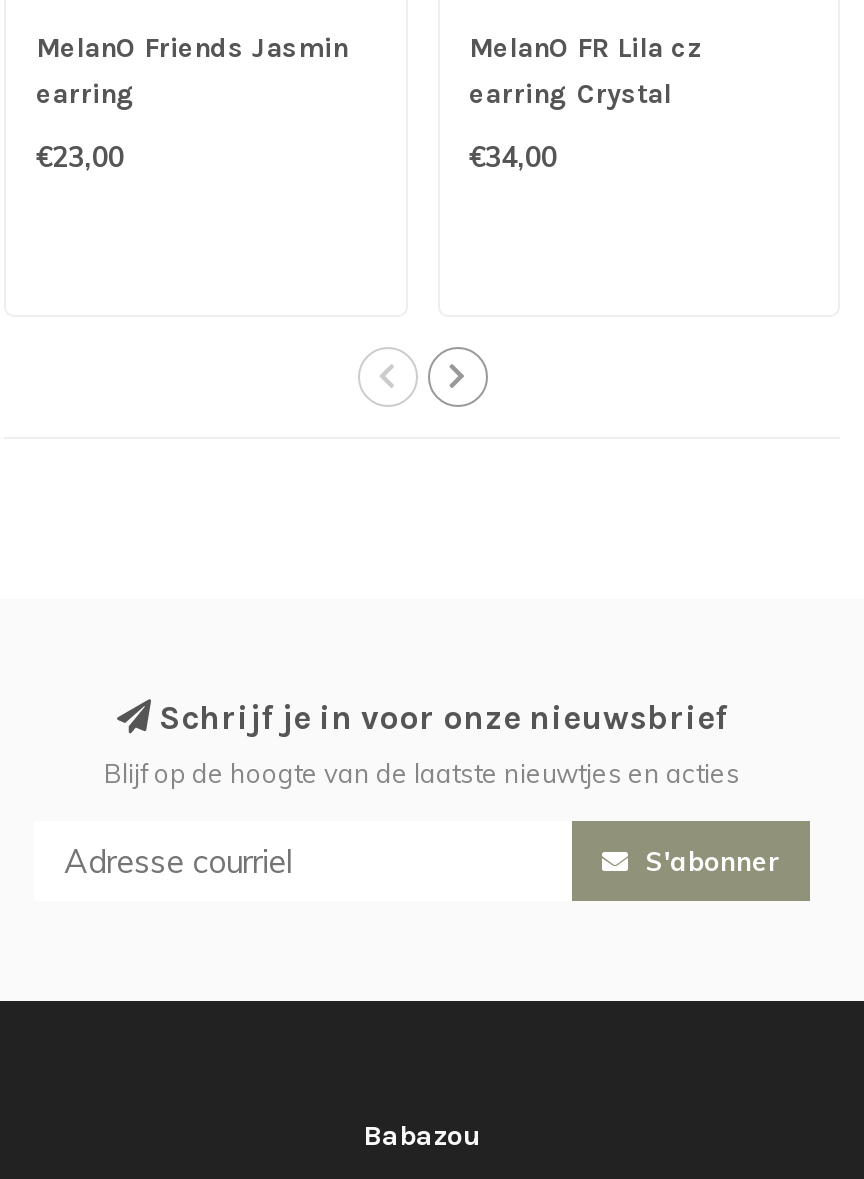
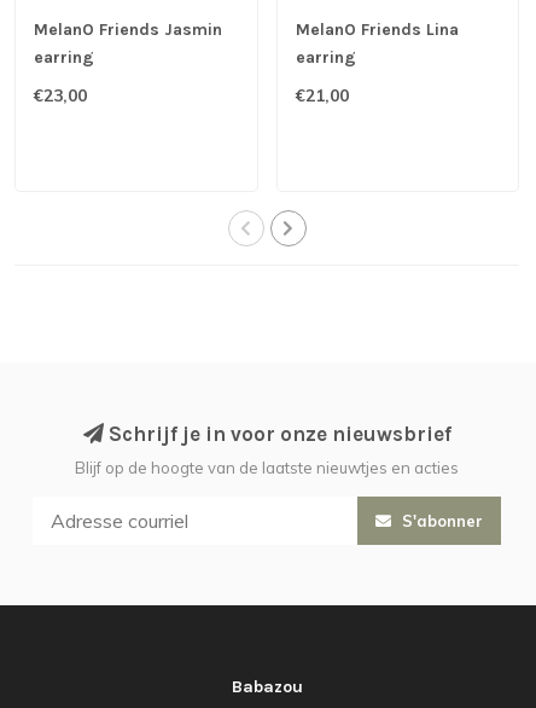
- MelanO FR Lila cz
- earring Crystal
+ MelanO Friends Lina
+ earring

- €34,00
+ €21,00
